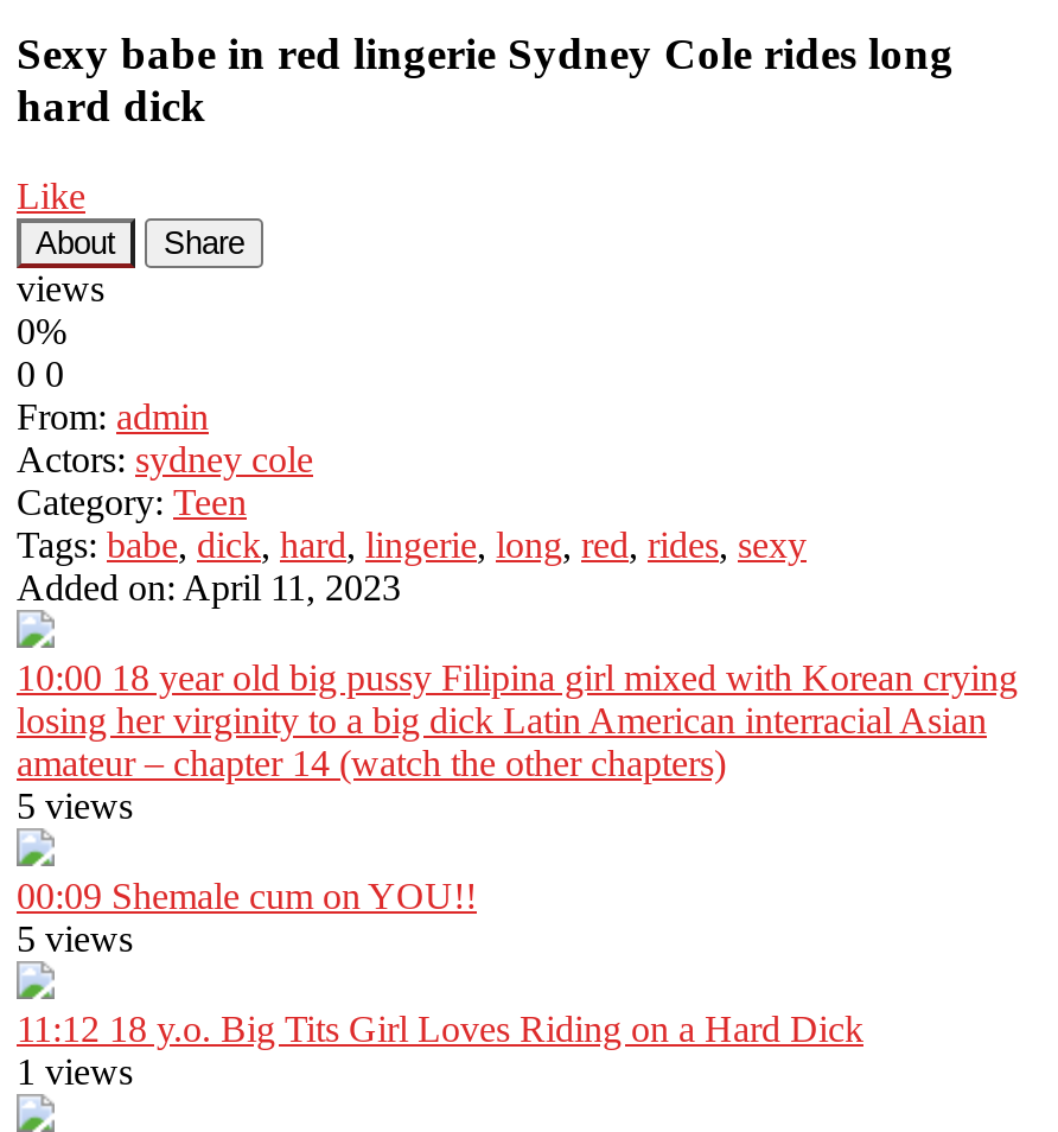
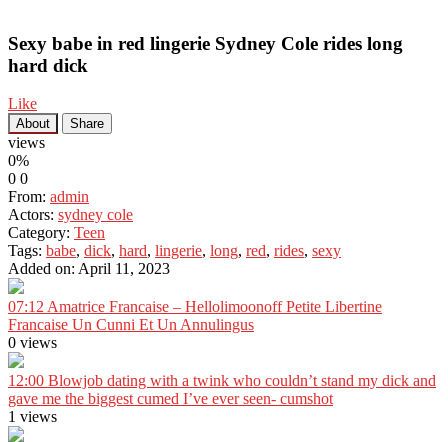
- 10:00 18 year old big pussy Filipina girl mixed with Korean crying
- losing her virginity to a big dick Latin American interracial Asian
- amateur – chapter 14 (watch the other chapters)
- 5 views
- 00:09 Shemale cum on YOU!!
- 5 views
- 11:12 18 y.o. Big Tits Girl Loves Riding on a Hard Dick
+ 07:12 Amatrice Francaise – Hellolimoonoff Petite Libertine
+ Francaise Un Cunni Et Un Annulingus
+ 0 views
+ 12:00 Blowjob dating with a twink who couldn’t stand my dick and
+ gave me the biggest cumed I’ve ever seen- cumshot
